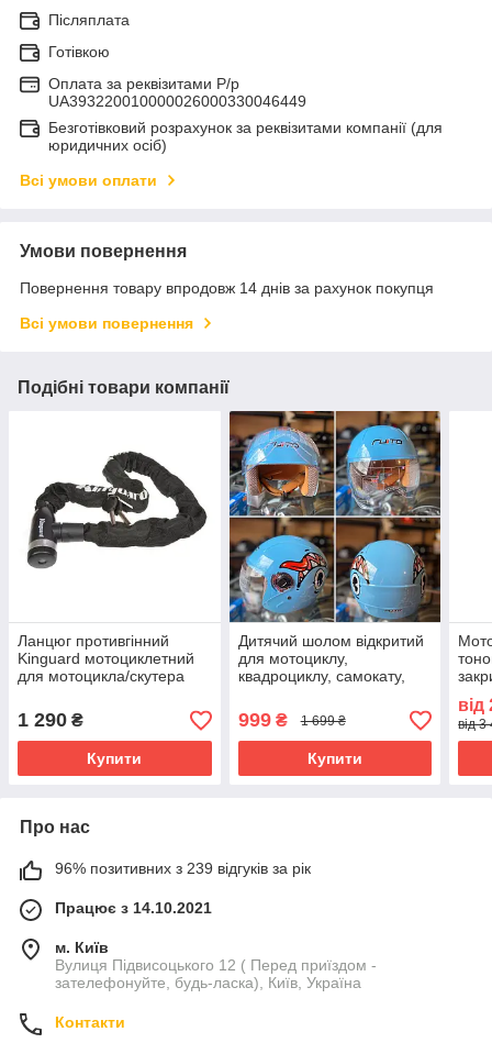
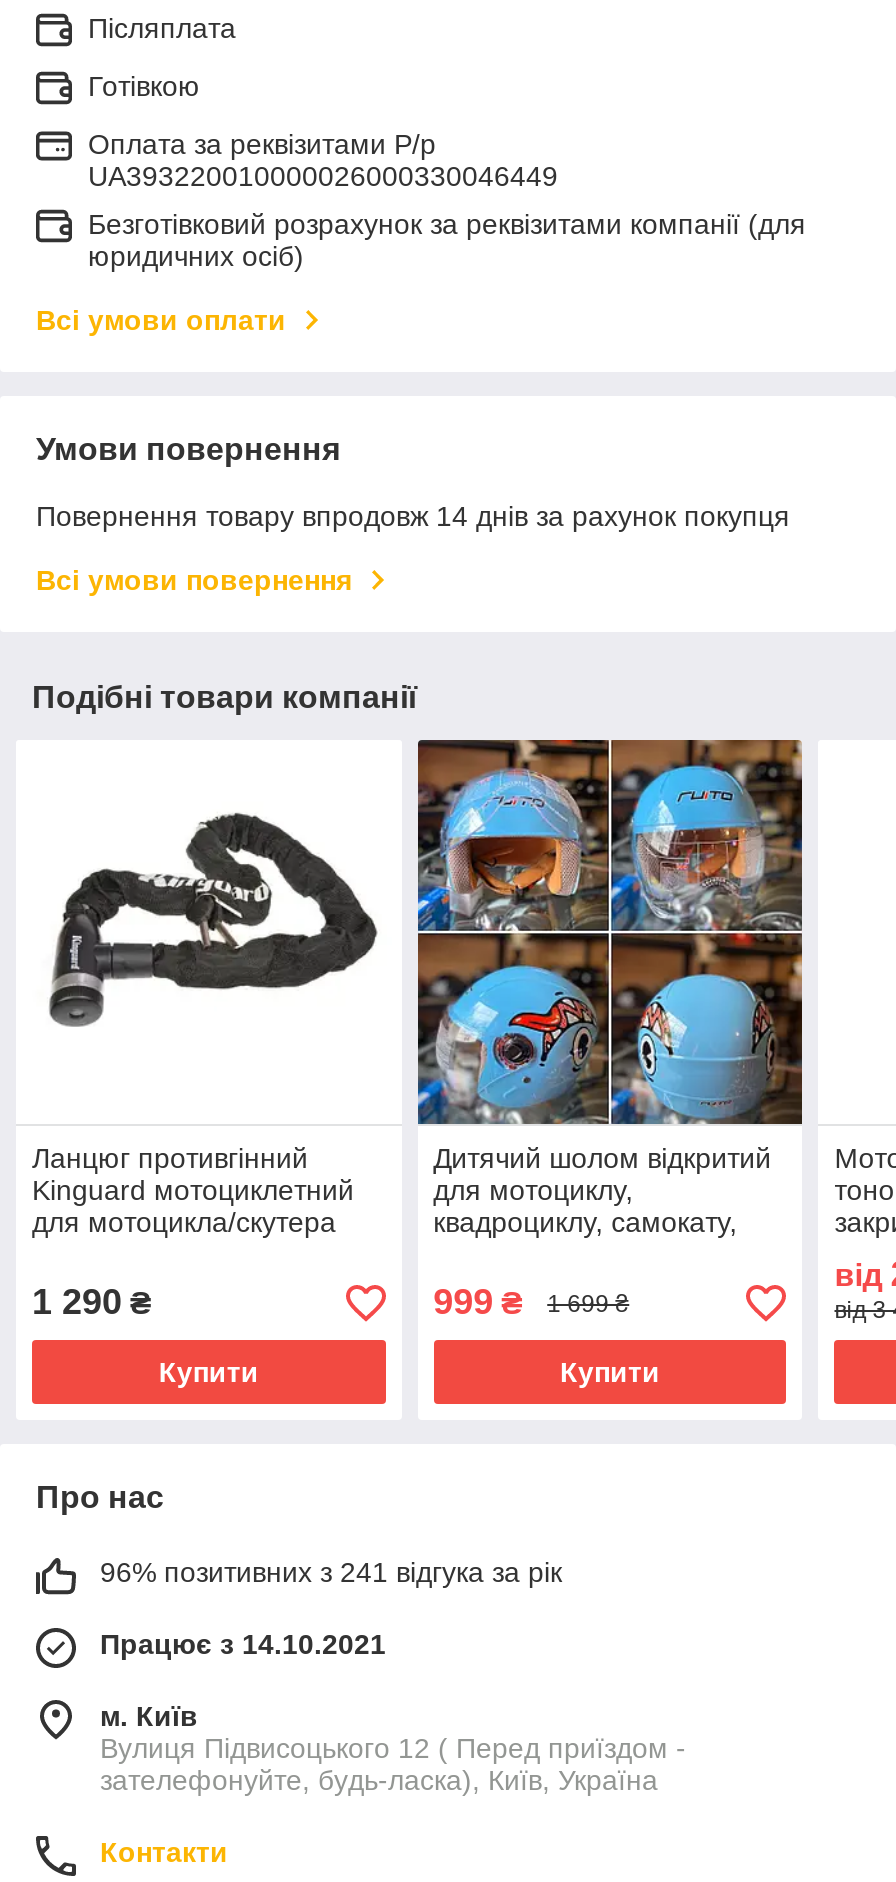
- 96% позитивних з 239 відгуків за рік
+ 96% позитивних з 241 відгука за рік
